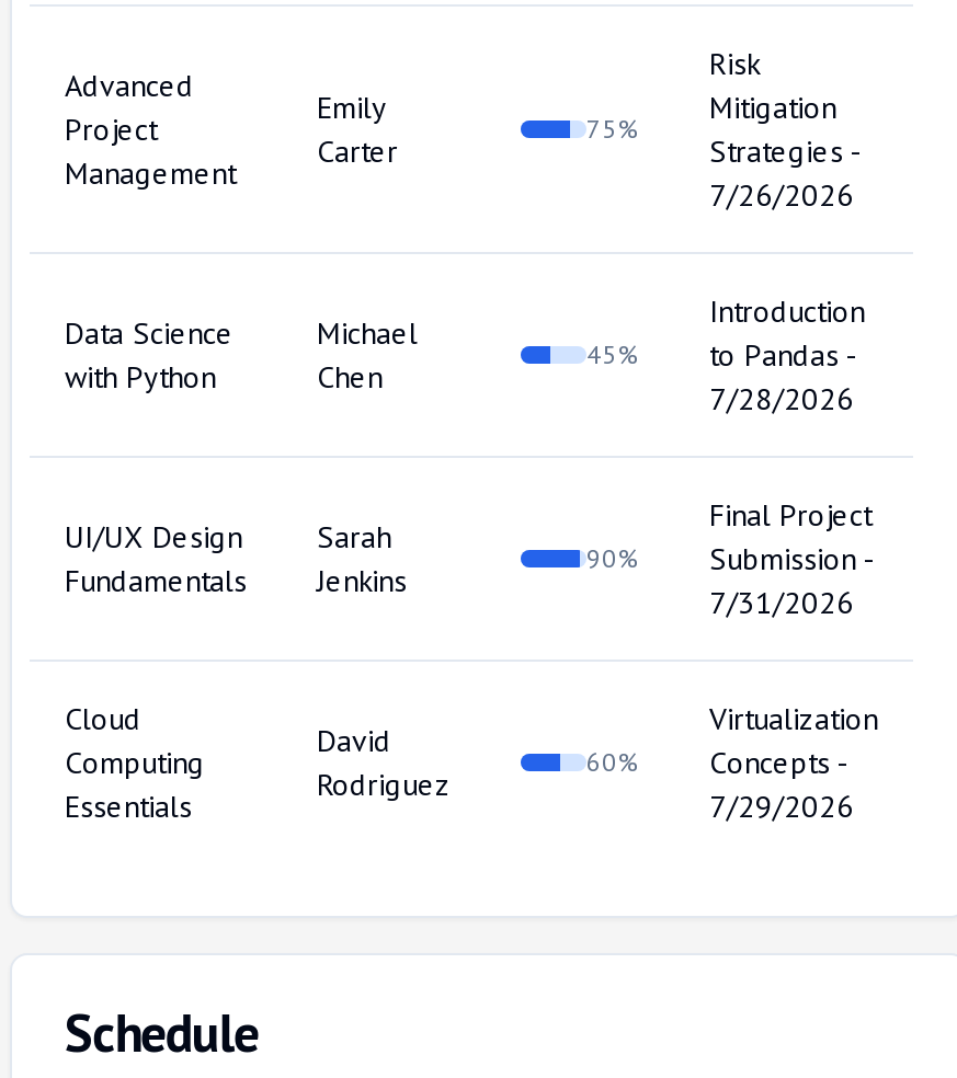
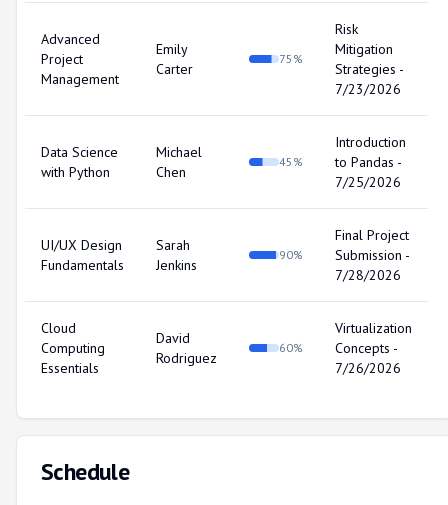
- 7/26/2026
+ 7/23/2026

- 7/28/2026
+ 7/25/2026

- 7/31/2026
+ 7/28/2026

- 7/29/2026
+ 7/26/2026
